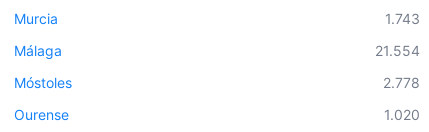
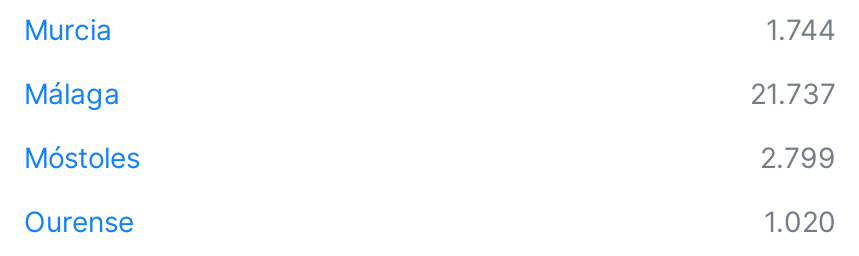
- 1.743
+ 1.744

- 21.554
+ 21.737

- 2.778
+ 2.799
